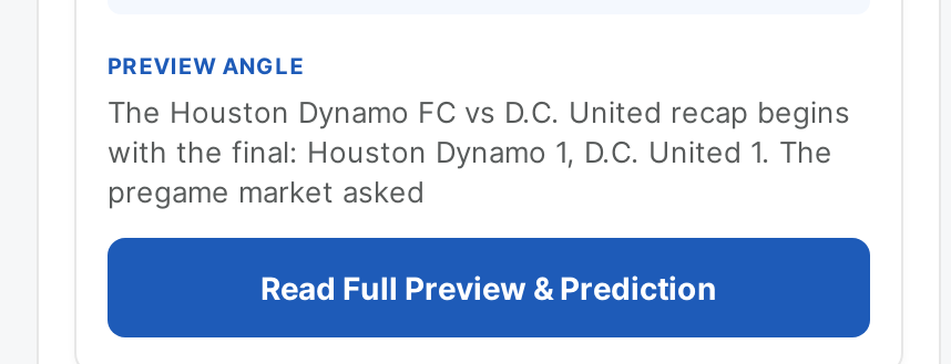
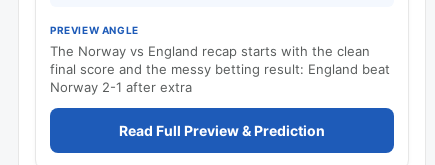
- The Houston Dynamo FC vs D.C. United recap begins
- with the final: Houston Dynamo 1, D.C. United 1. The
- pregame market asked
+ The Norway vs England recap starts with the clean
+ final score and the messy betting result: England beat
+ Norway 2-1 after extra
